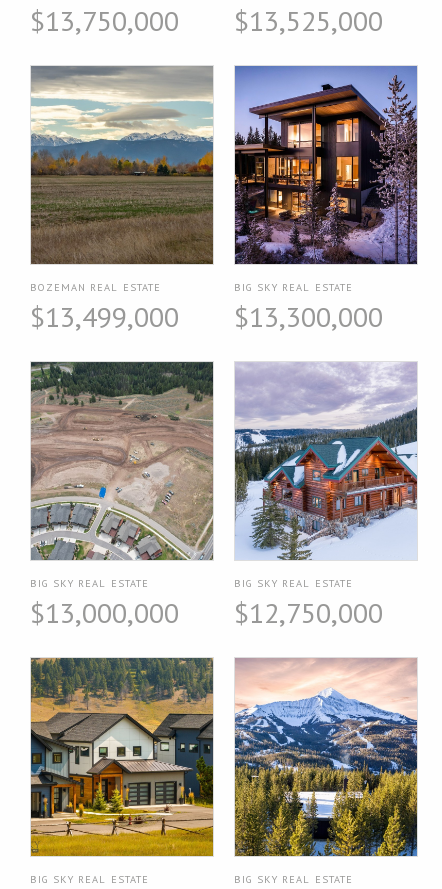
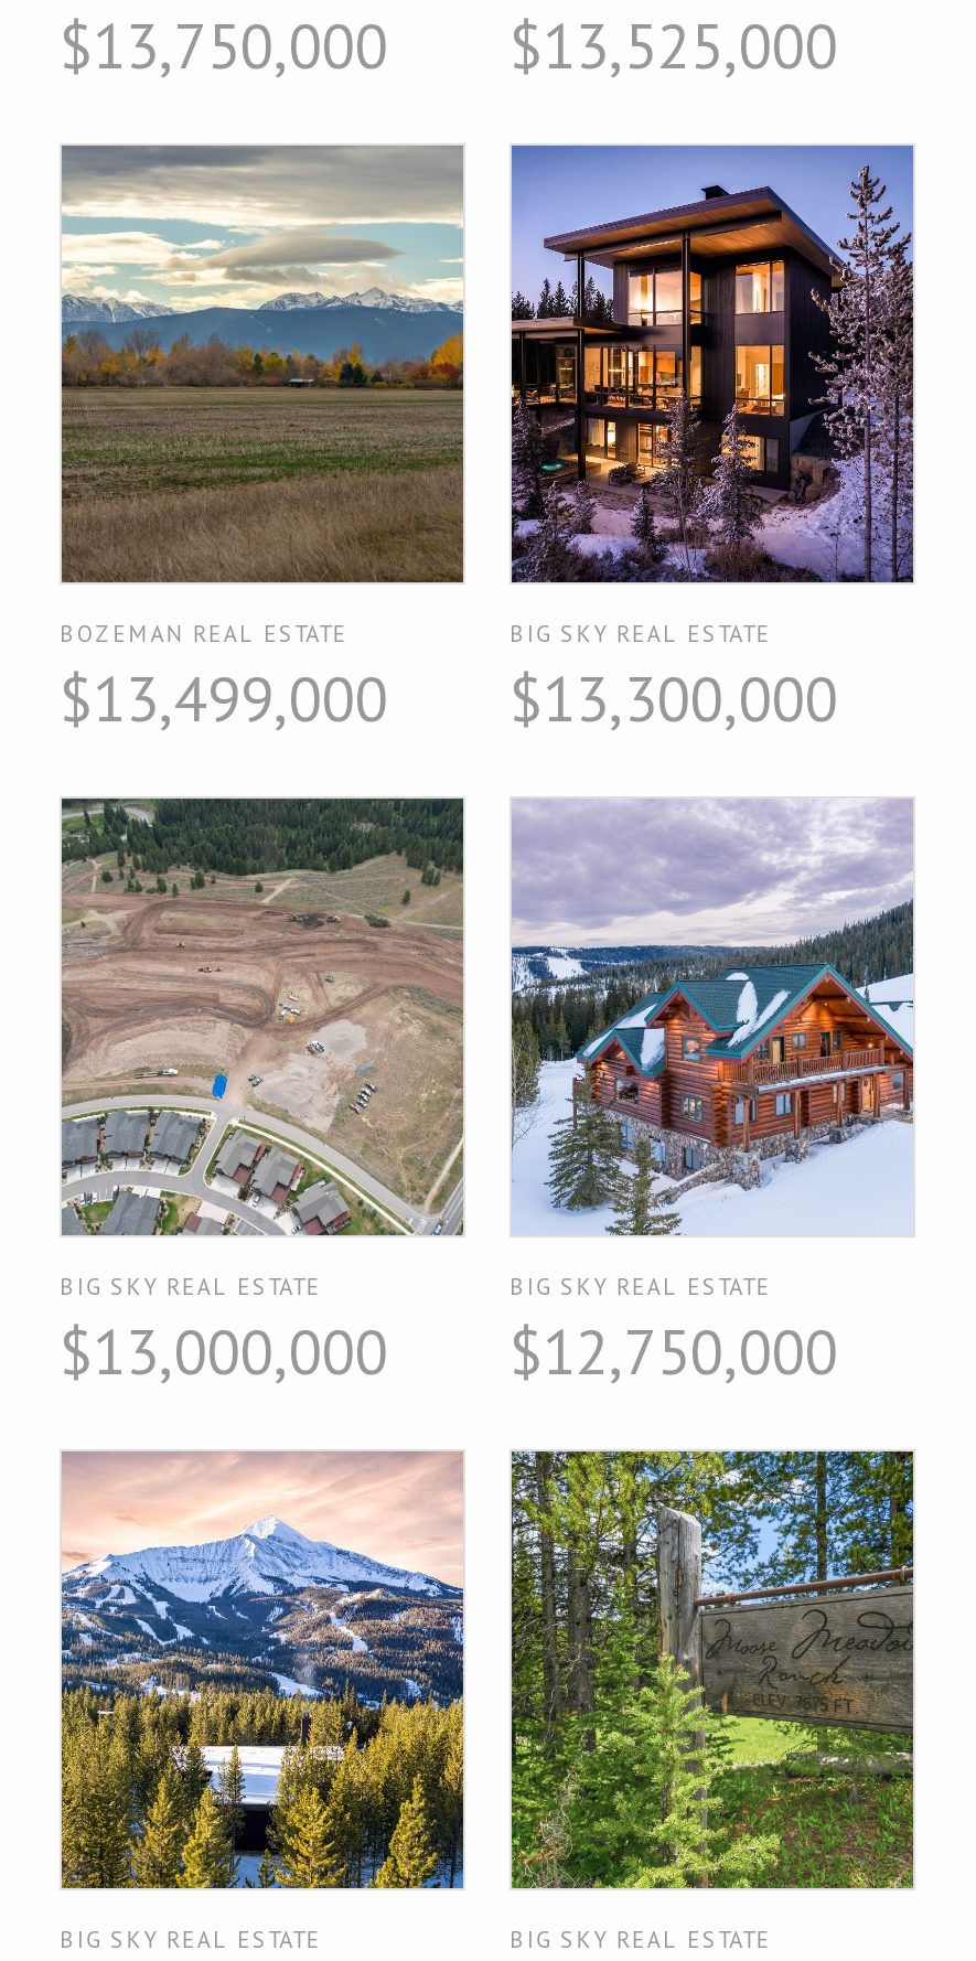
- [image]
+ [image]

- [image]
+ [image]
